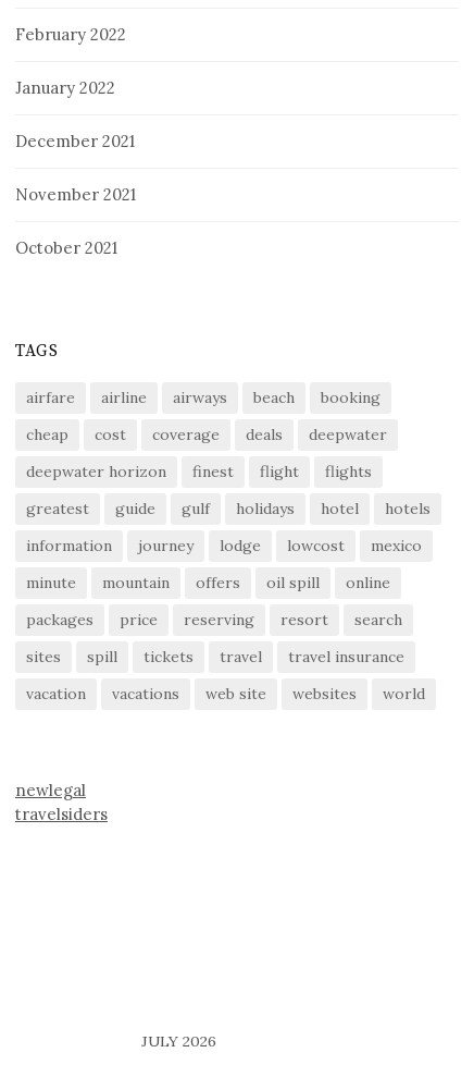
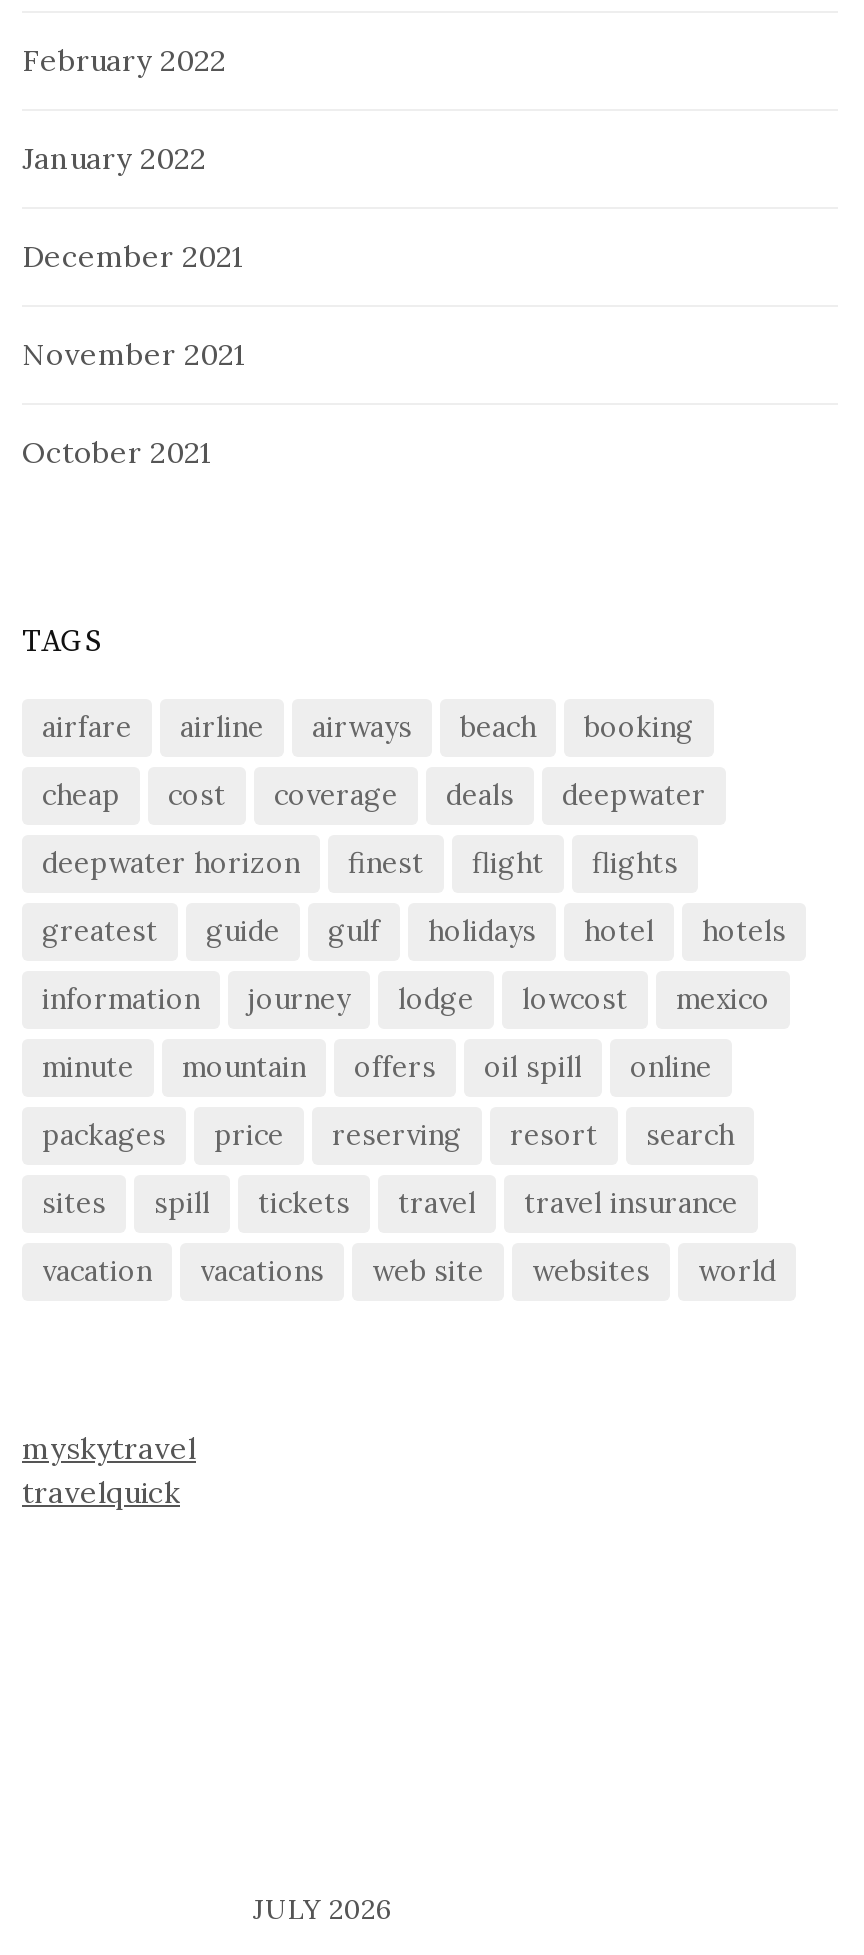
- newlegal
- travelsiders
+ myskytravel
+ travelquick
